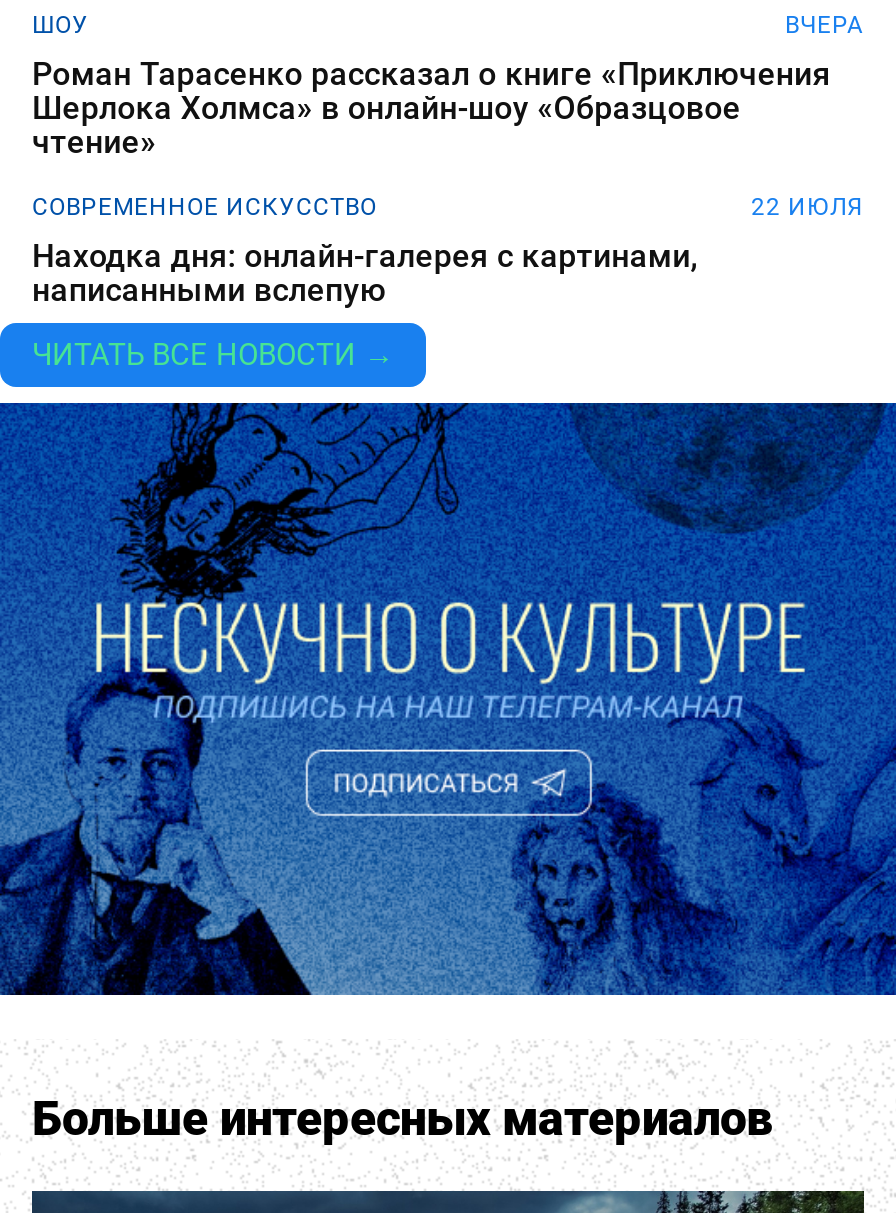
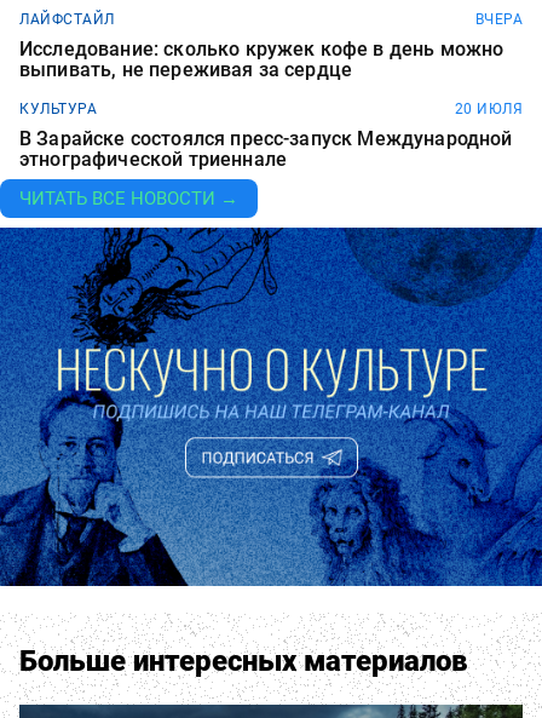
- ШОУ
+ ЛАЙФСТАЙЛ

- Роман Тарасенко рассказал о книге «Приключения
- Шерлока Холмса» в онлайн-шоу «Образцовое
- чтение»
+ Исследование: сколько кружек кофе в день можно
+ выпивать, не переживая за сердце

- СОВРЕМЕННОЕ ИСКУССТВО
- 22 ИЮЛЯ
- Находка дня: онлайн-галерея с картинами,
- написанными вслепую
+ КУЛЬТУРА
+ 20 ИЮЛЯ
+ В Зарайске состоялся пресс-запуск Международной
+ этнографической триеннале
